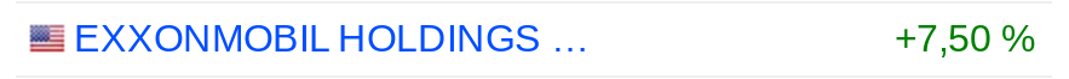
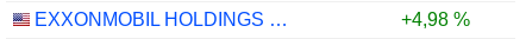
- +7,50 %
+ +4,98 %
